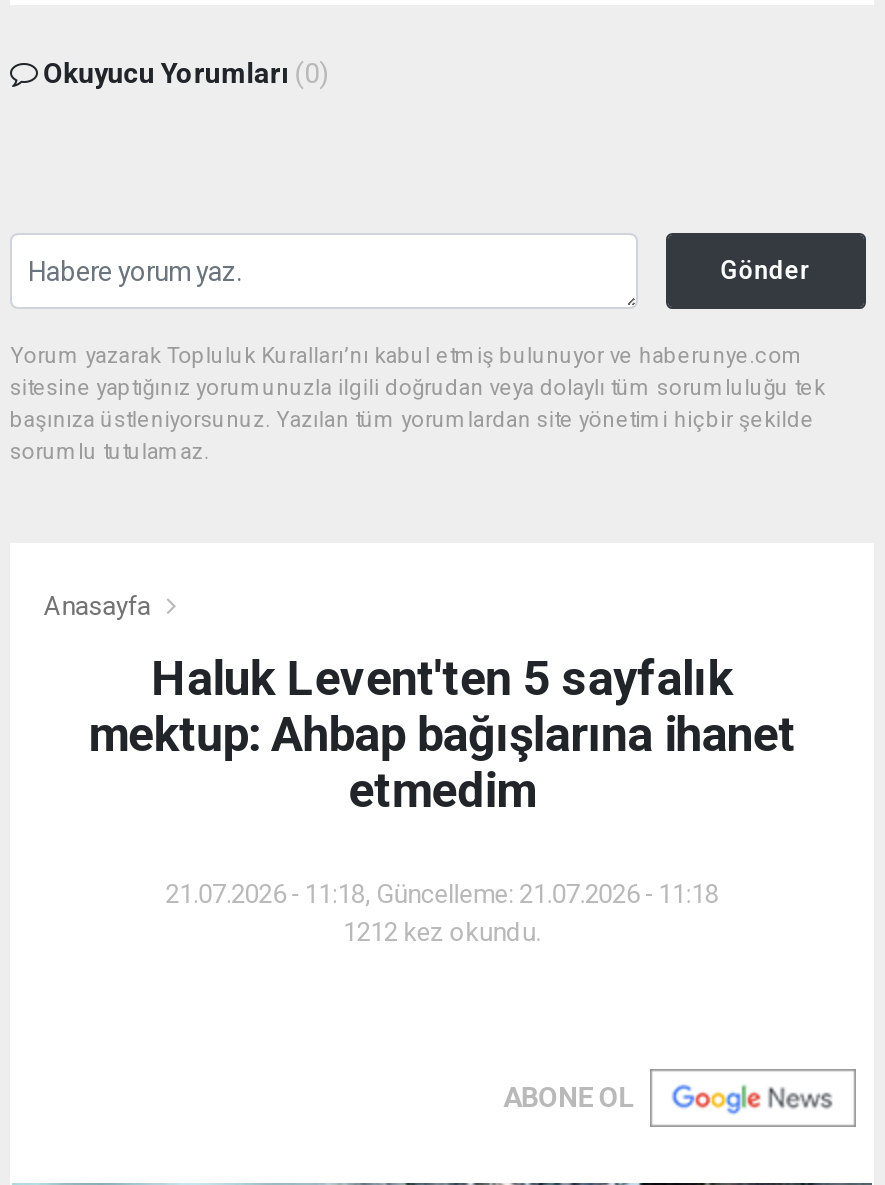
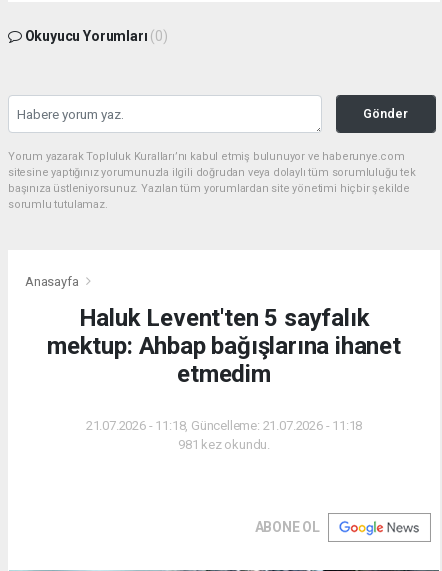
- 1212 kez okundu.
+ 981 kez okundu.
